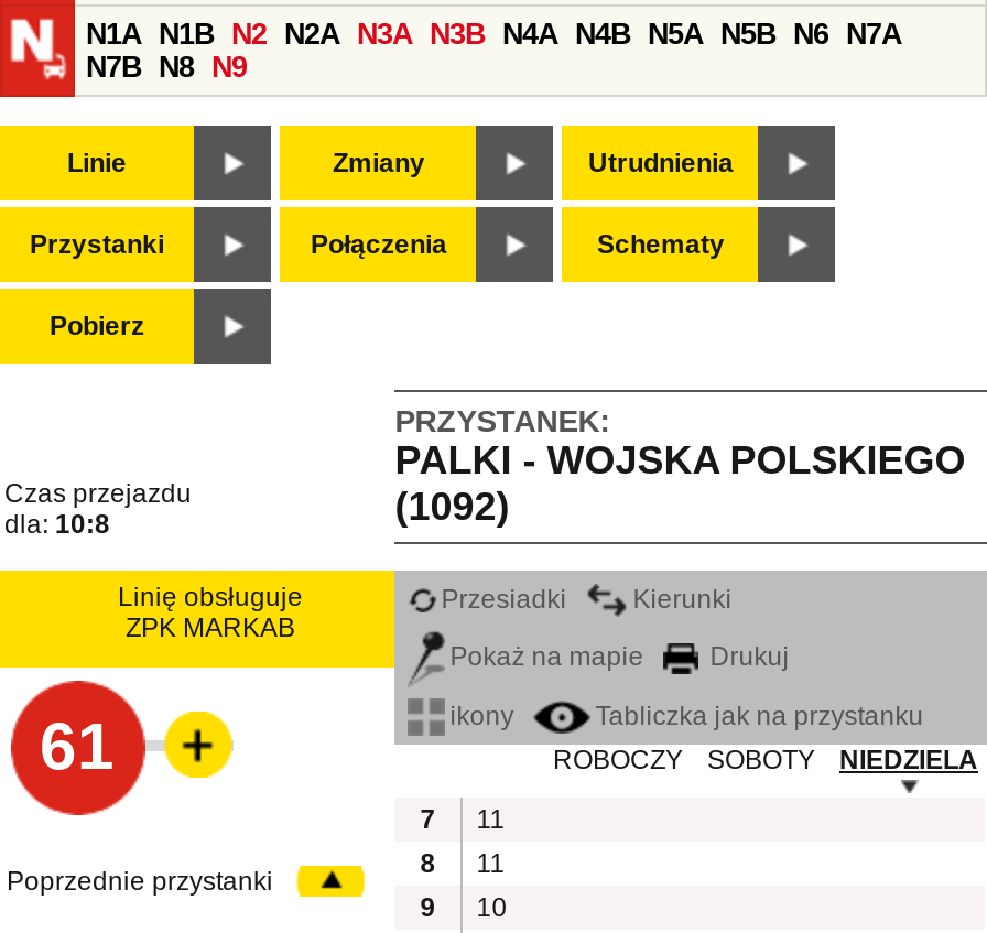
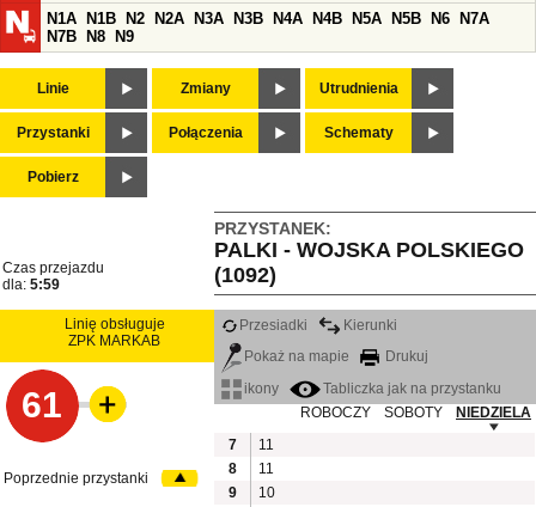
- dla: 10:8
+ dla: 5:59
